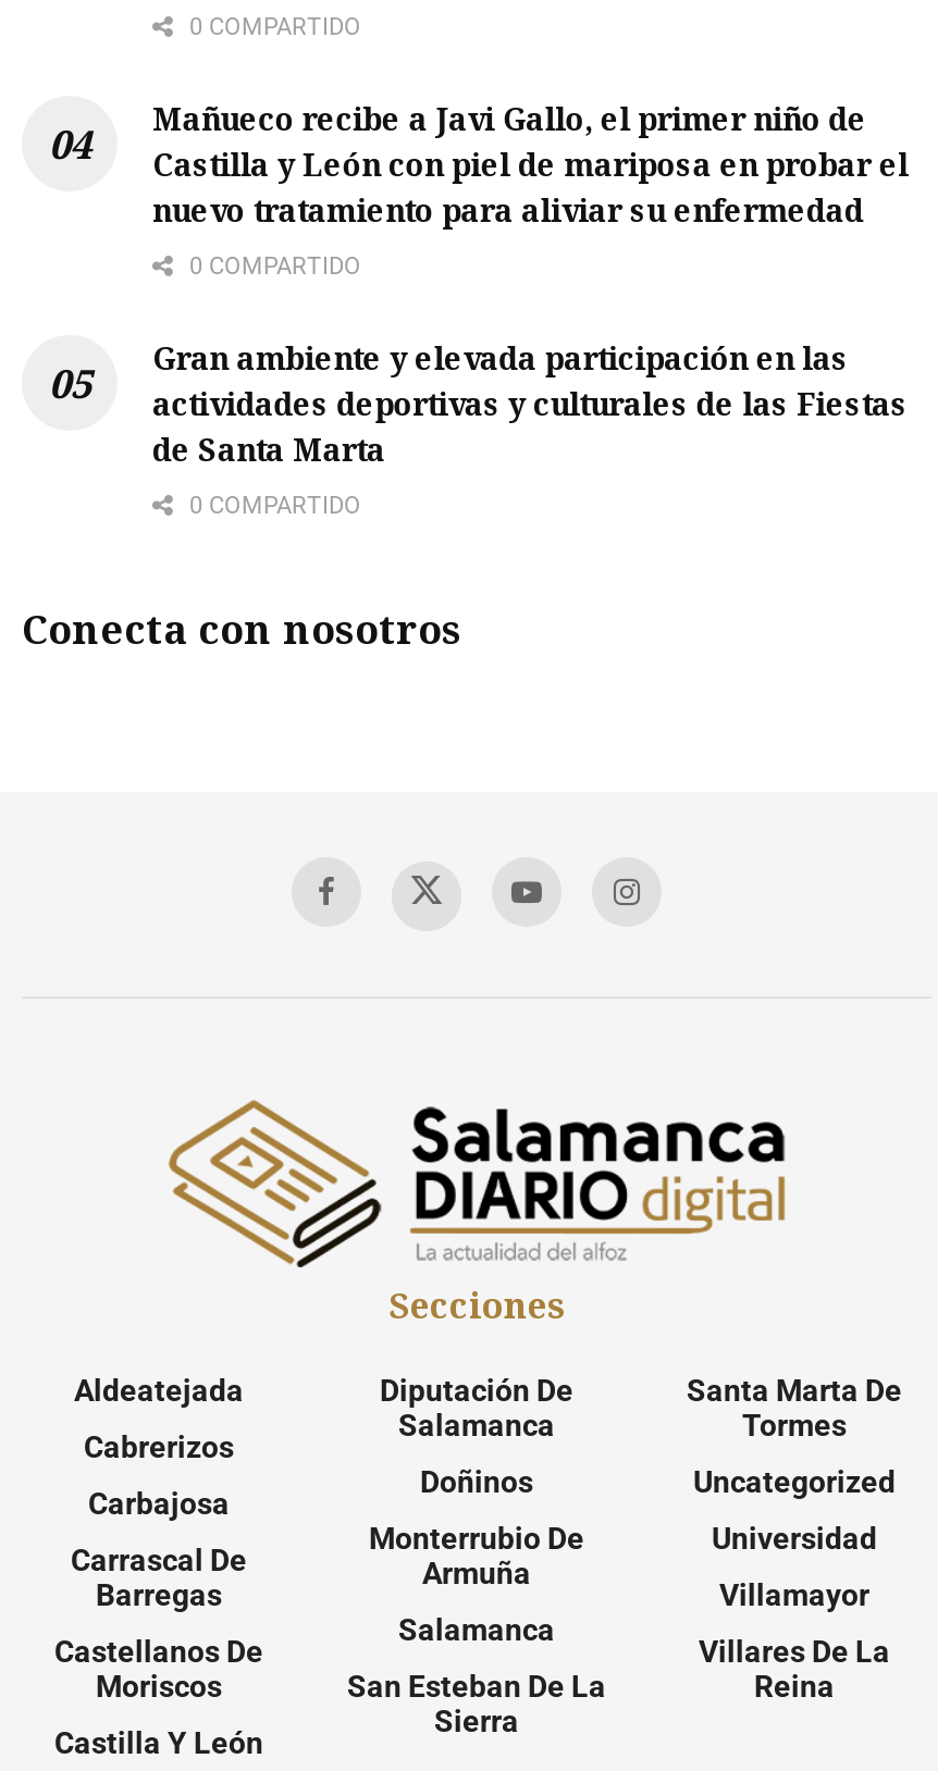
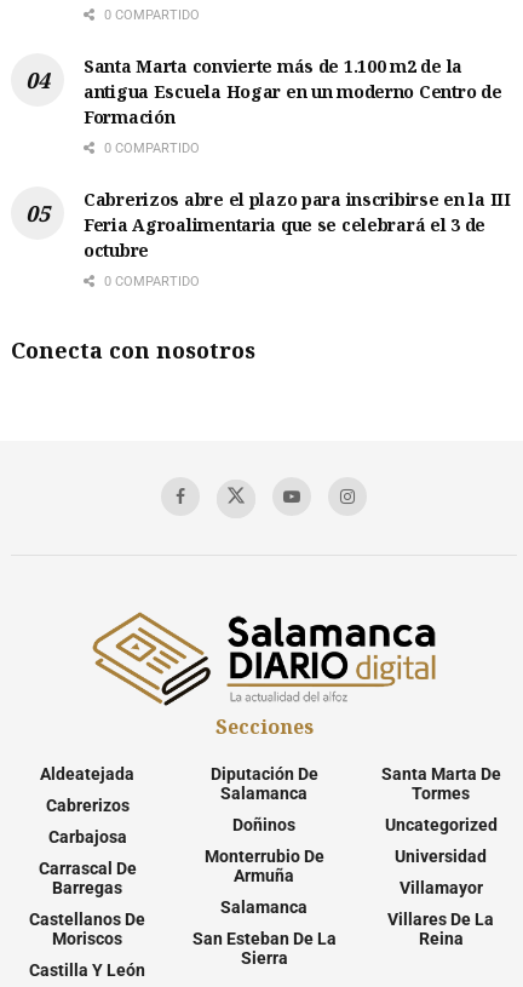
- Mañueco recibe a Javi Gallo, el primer niño de
- Castilla y León con piel de mariposa en probar el
- nuevo tratamiento para aliviar su enfermedad
+ Santa Marta convierte más de 1.100 m2 de la
+ antigua Escuela Hogar en un moderno Centro de
+ Formación

- Gran ambiente y elevada participación en las
- actividades deportivas y culturales de las Fiestas
- de Santa Marta
+ Cabrerizos abre el plazo para inscribirse en la III
+ Feria Agroalimentaria que se celebrará el 3 de
+ octubre
